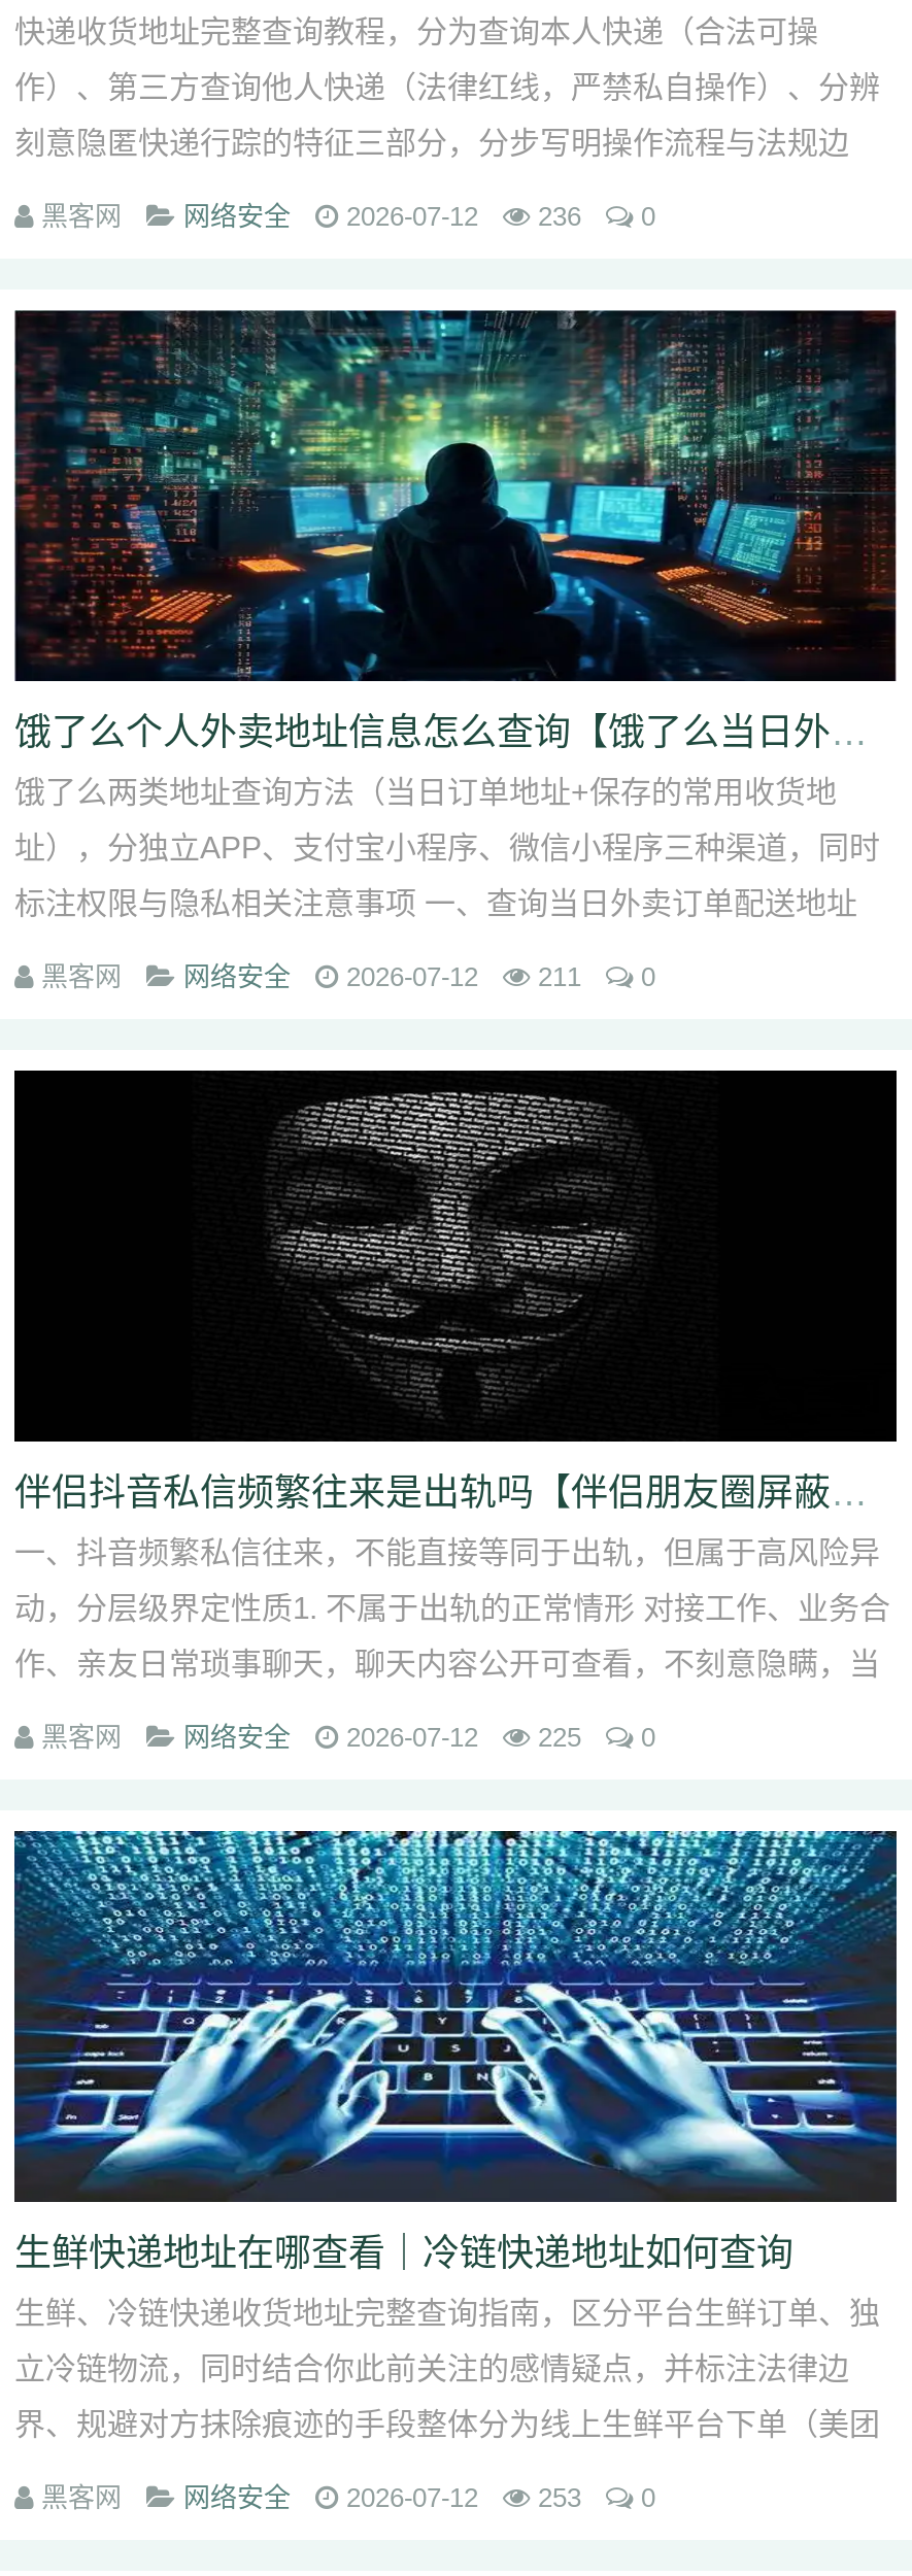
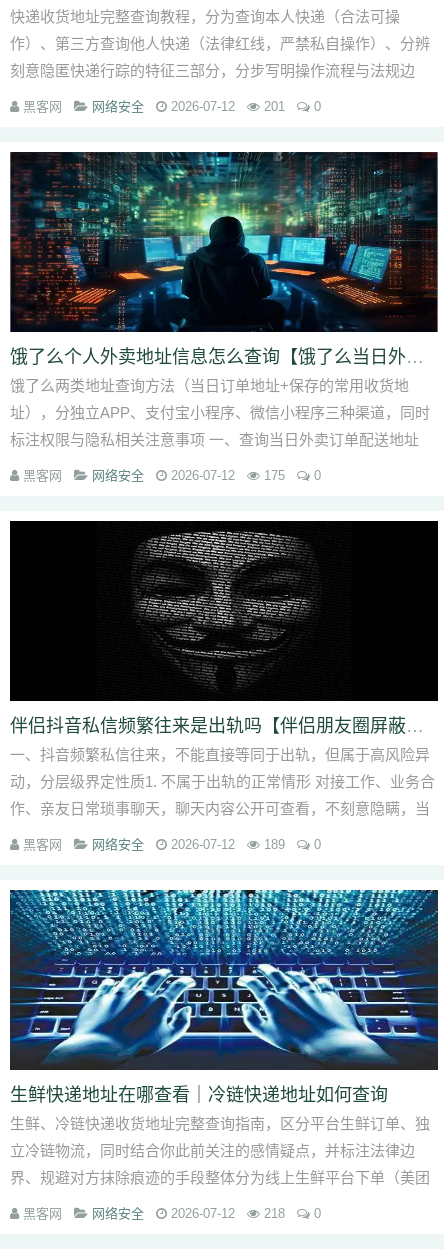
- 236
+ 201

- 211
+ 175

- 225
+ 189

- 253
+ 218
